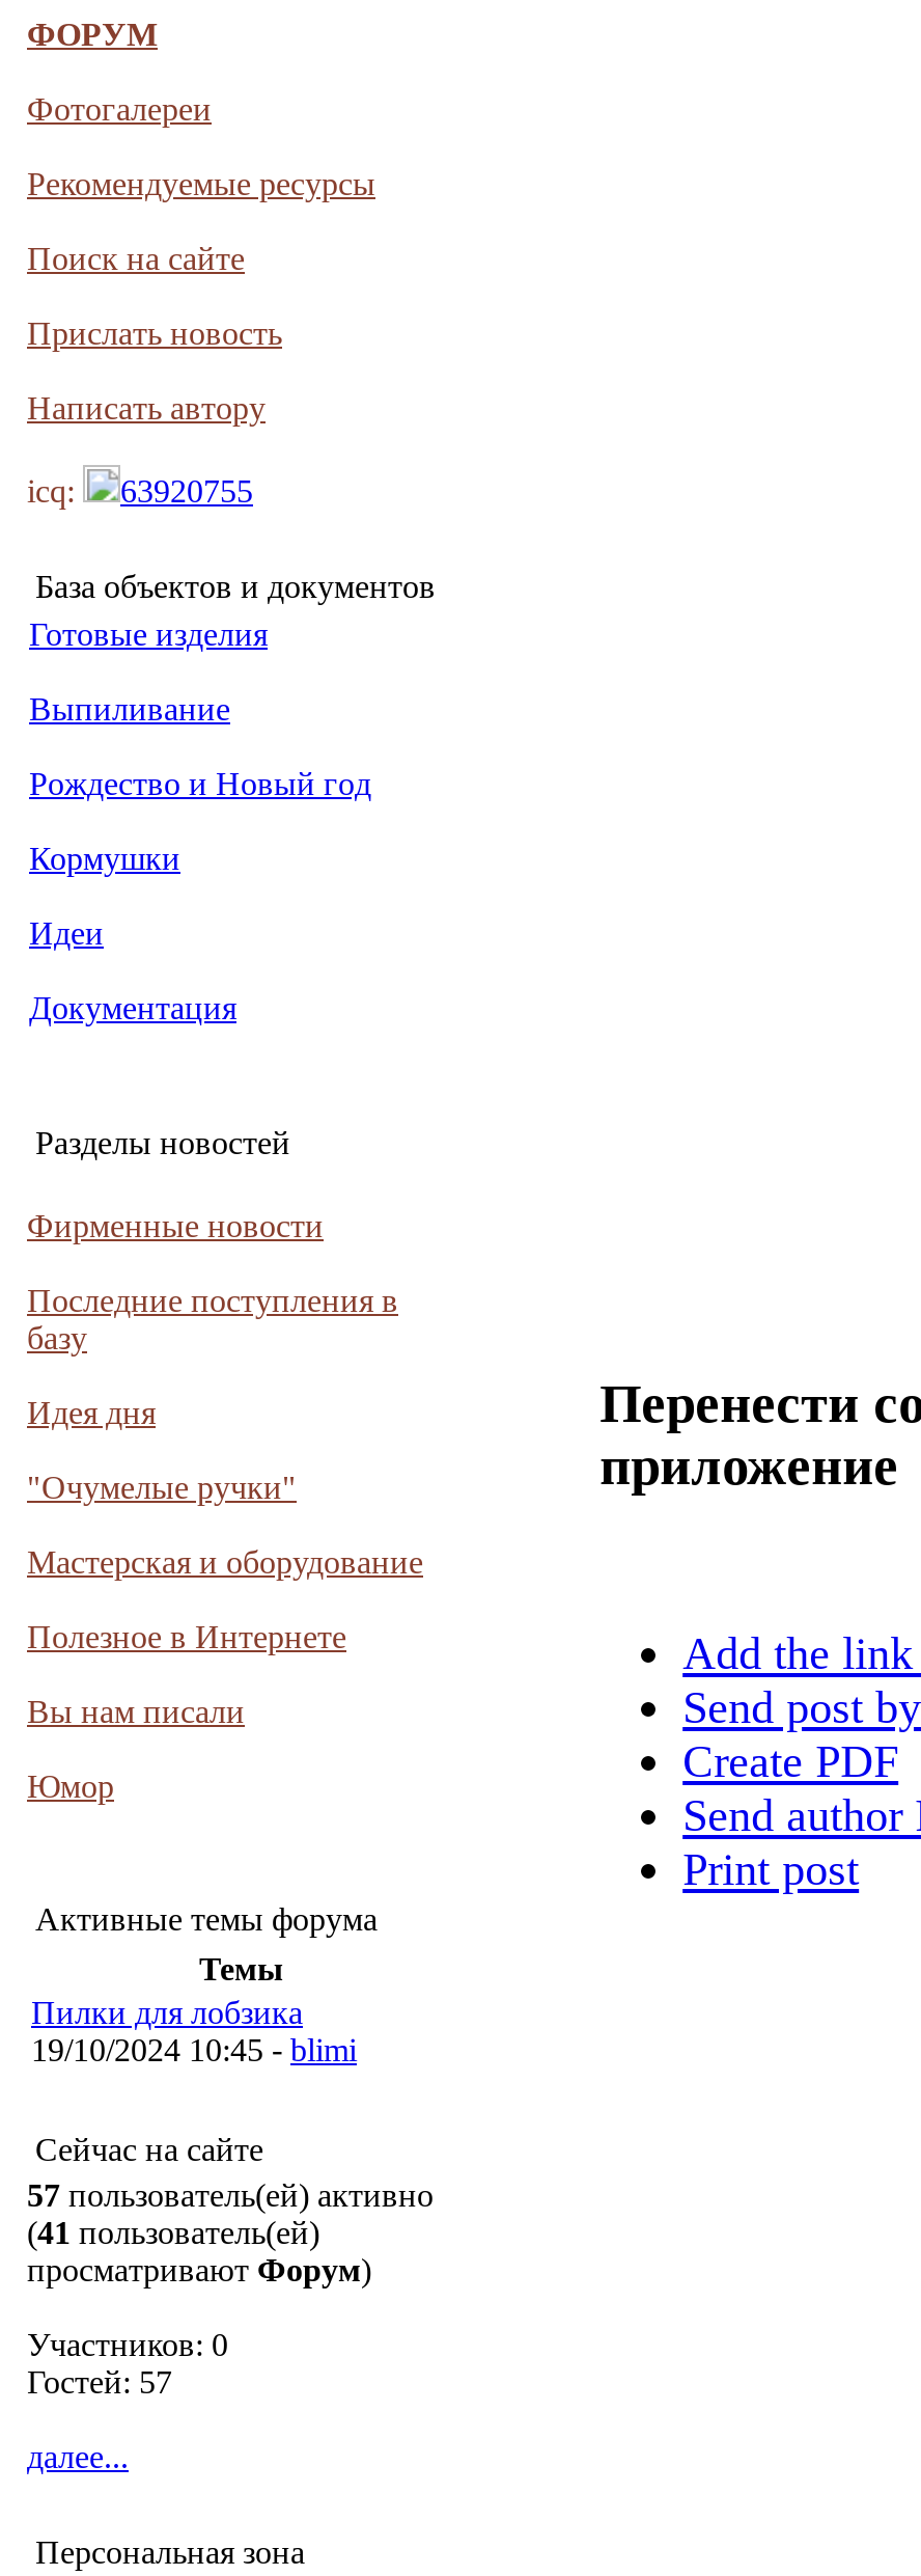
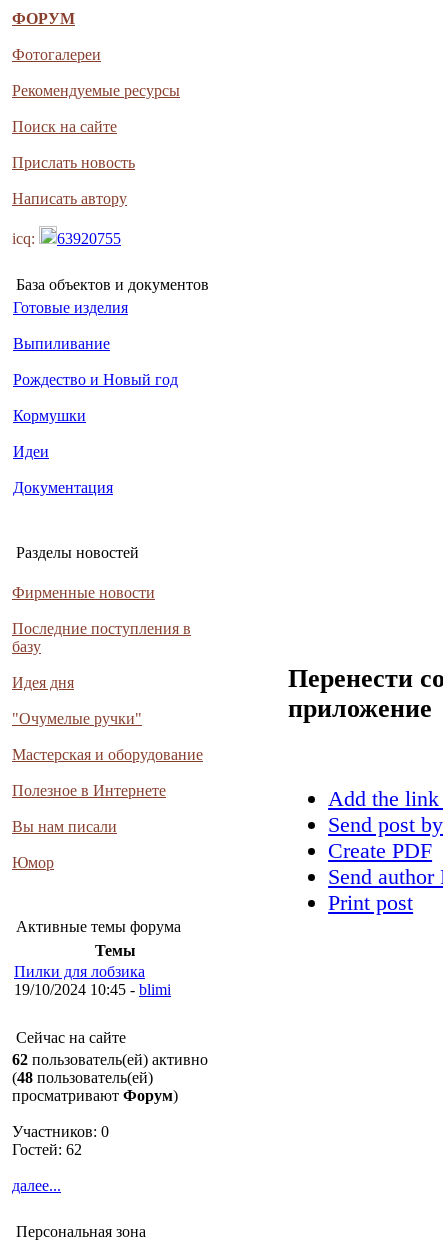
- 57 пользователь(ей) активно
+ 62 пользователь(ей) активно

- (41 пользователь(ей)
+ (48 пользователь(ей)

- Гостей: 57
+ Гостей: 62
